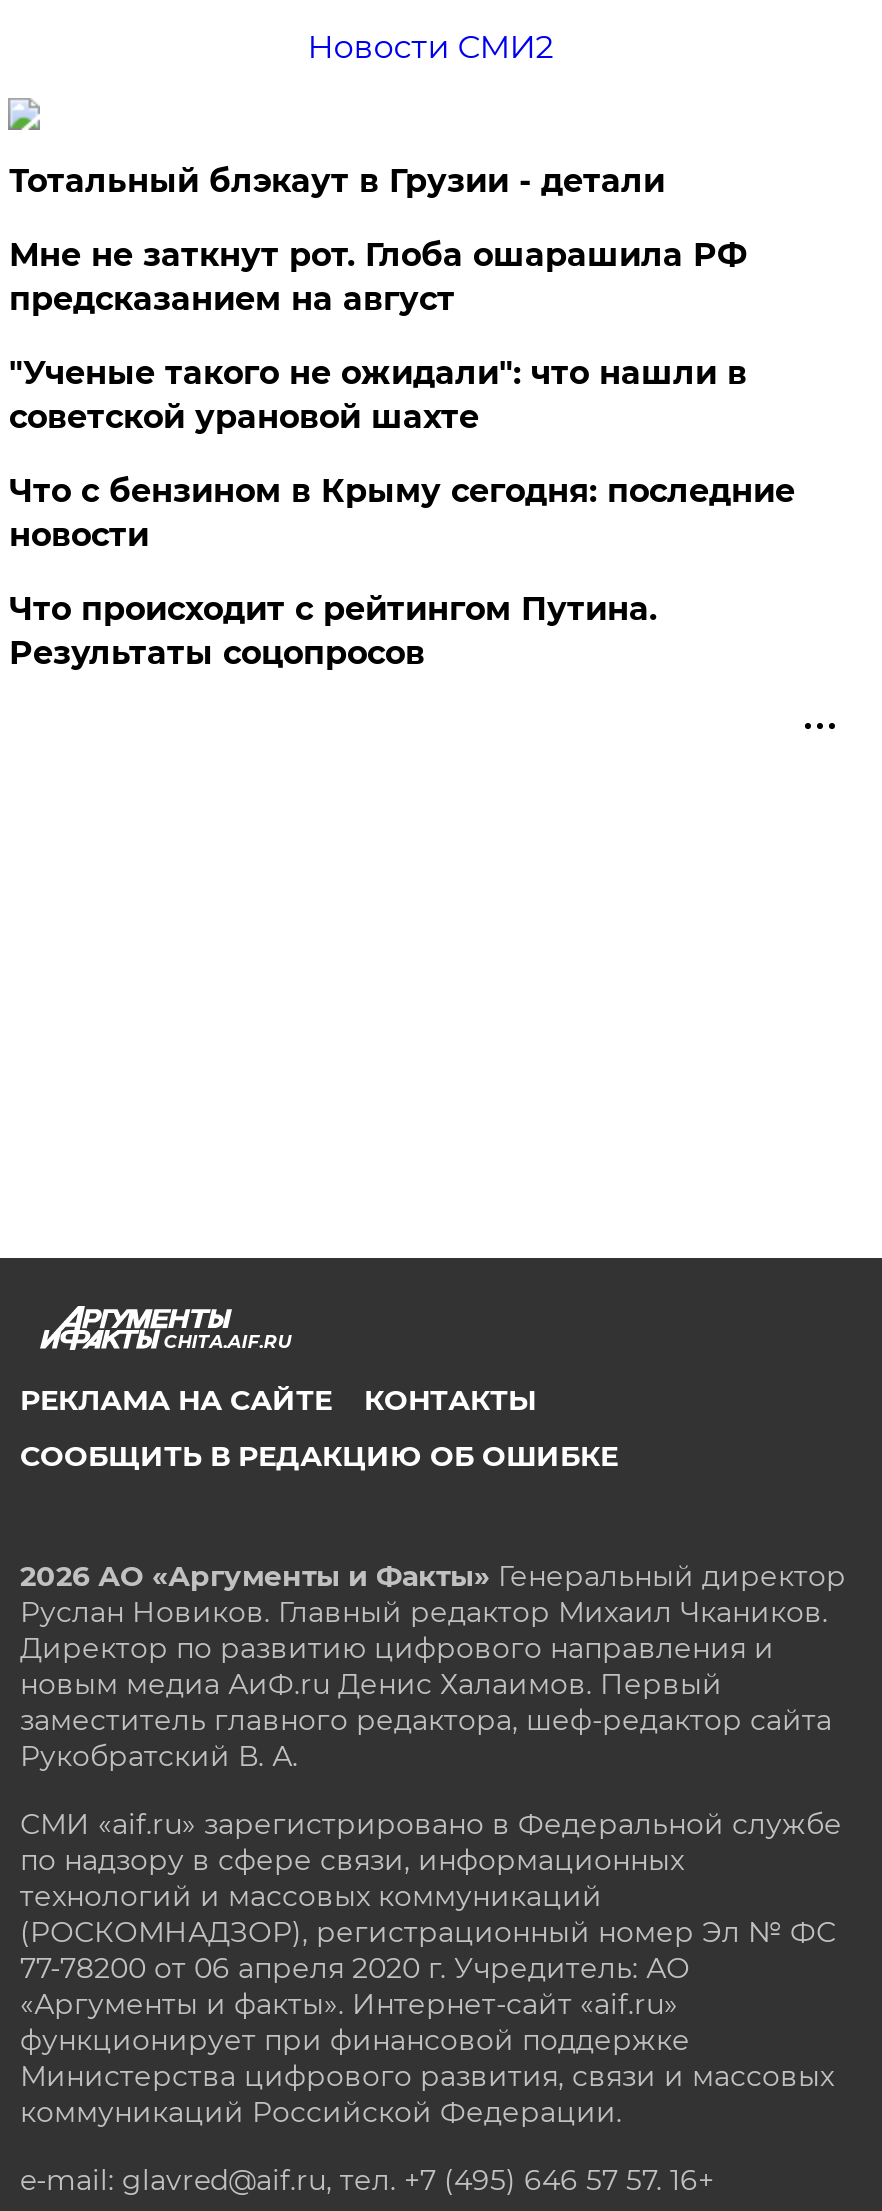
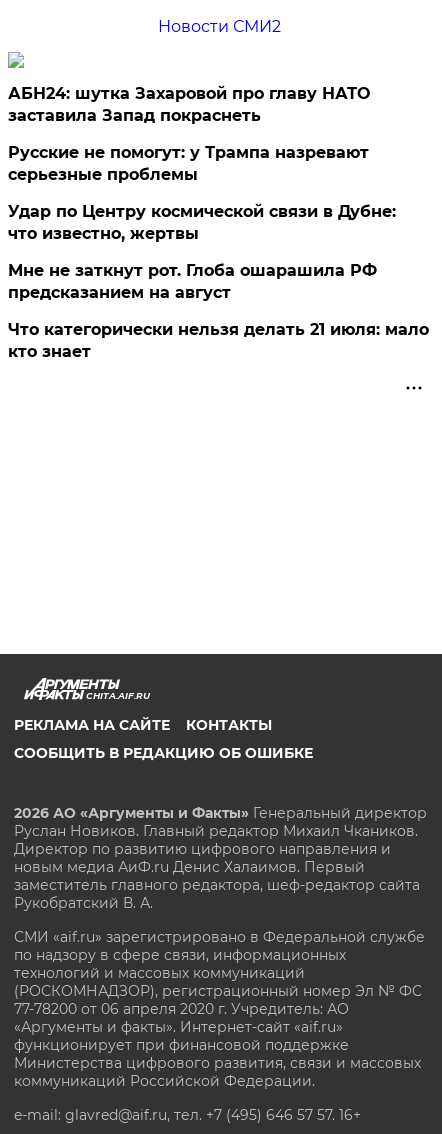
- Тотальный блэкаут в Грузии - детали
+ АБН24: шутка Захаровой про главу НАТО
+ заставила Запад покраснеть
+ Русские не помогут: у Трампа назревают
+ серьезные проблемы
+ Удар по Центру космической связи в Дубне:
+ что известно, жертвы

moved down: Мне не заткнут рот. Глоба ошарашила РФ | предсказанием на август

- "Ученые такого не ожидали": что нашли в
- советской урановой шахте
- Что с бензином в Крыму сегодня: последние
- новости
- Что происходит с рейтингом Путина.
- Результаты соцопросов
+ Что категорически нельзя делать 21 июля: мало
+ кто знает
